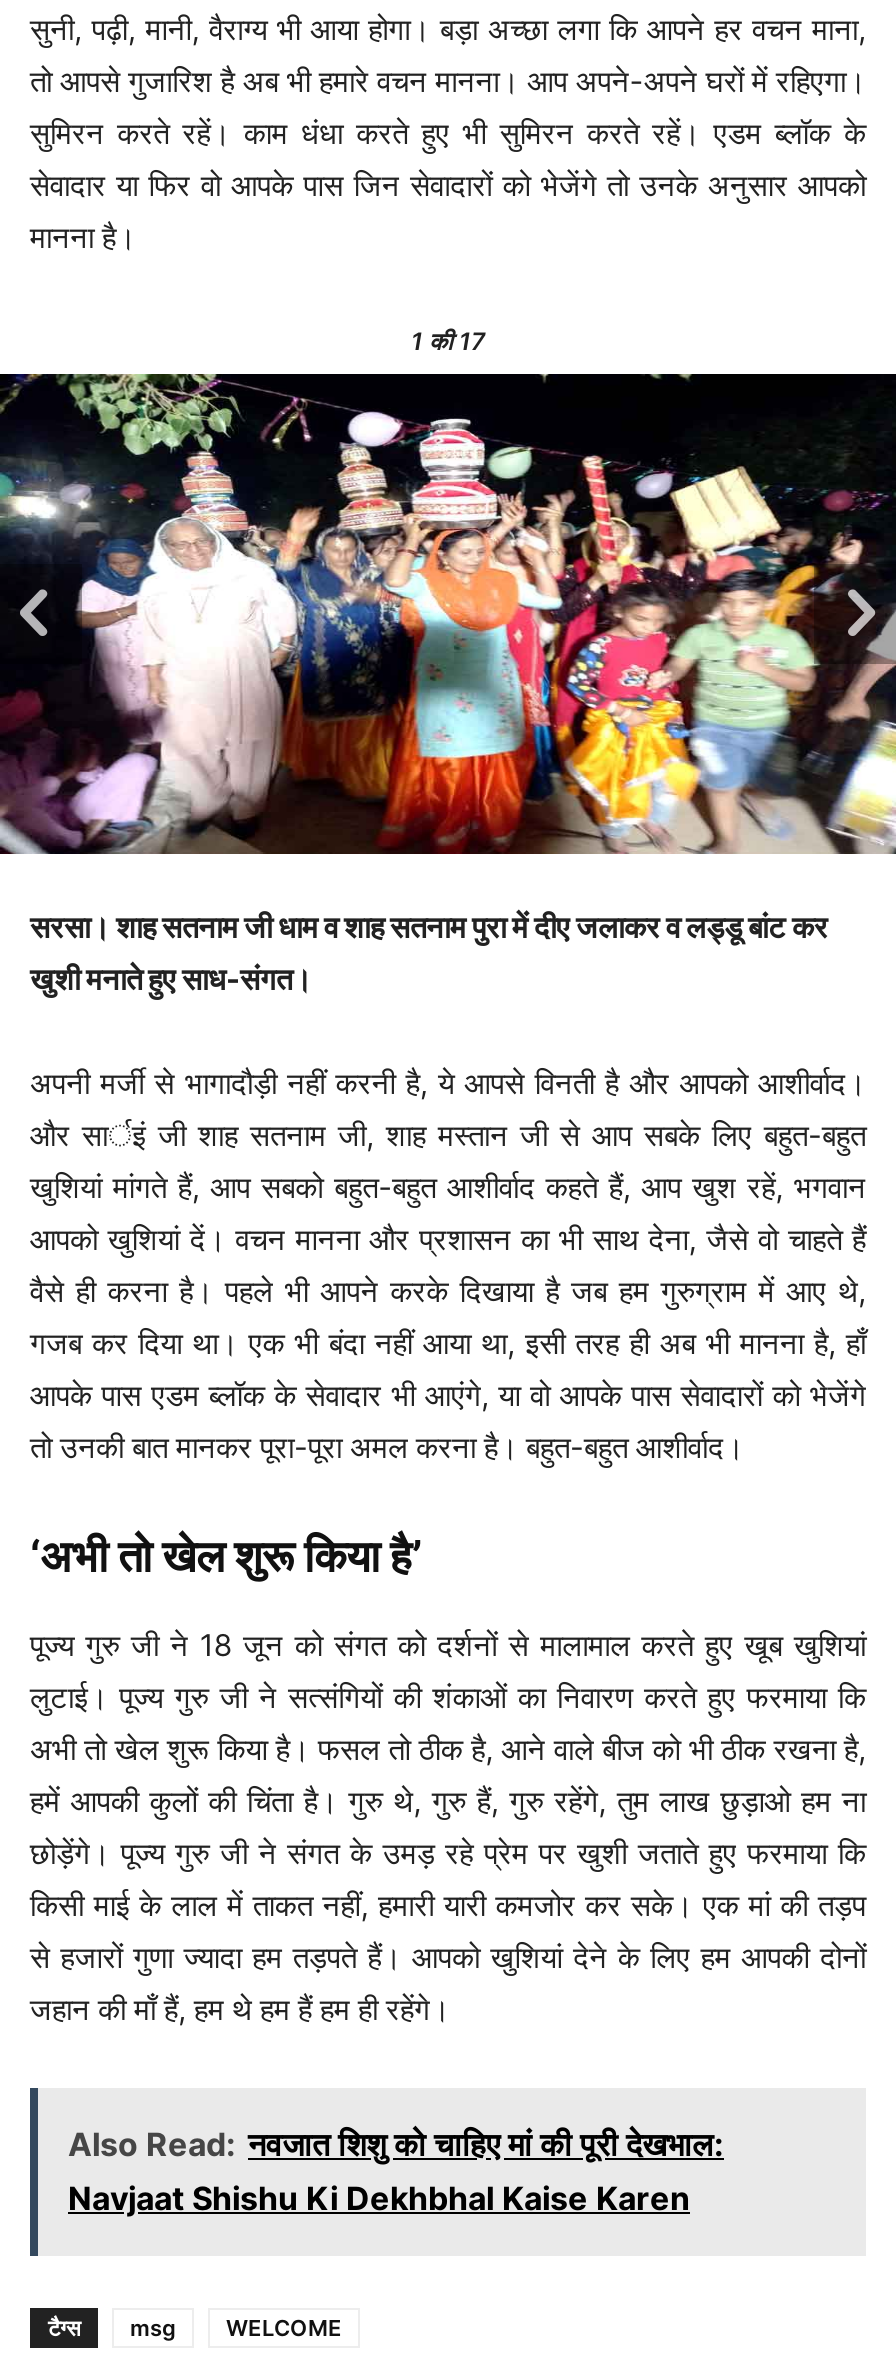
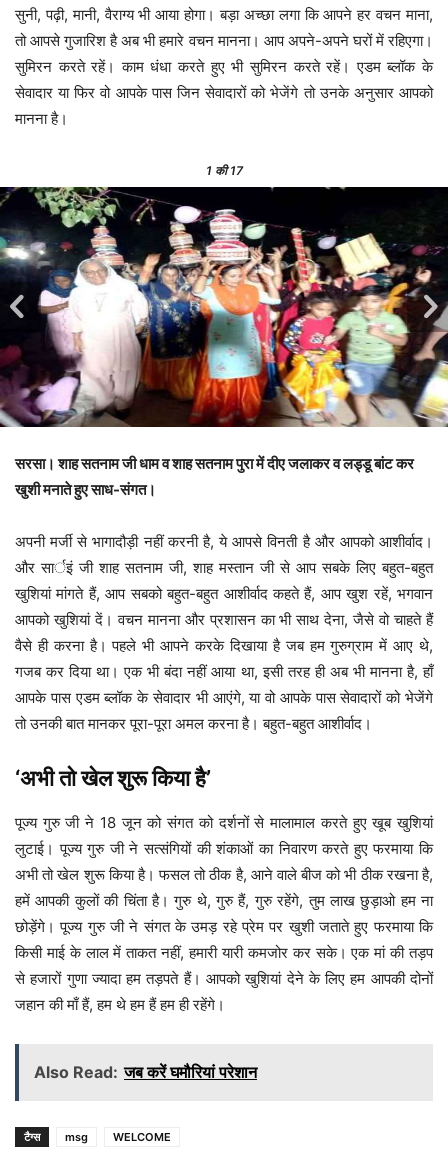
- Also Read: नवजात शिशु को चाहिए मां की पूरी देखभाल:
- Navjaat Shishu Ki Dekhbhal Kaise Karen
+ Also Read: जब करें घमौरियां परेशान
